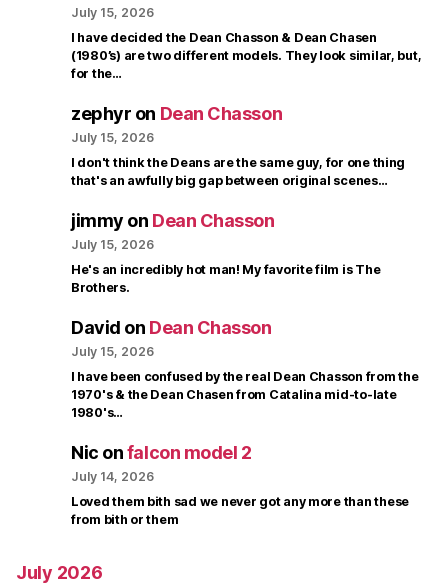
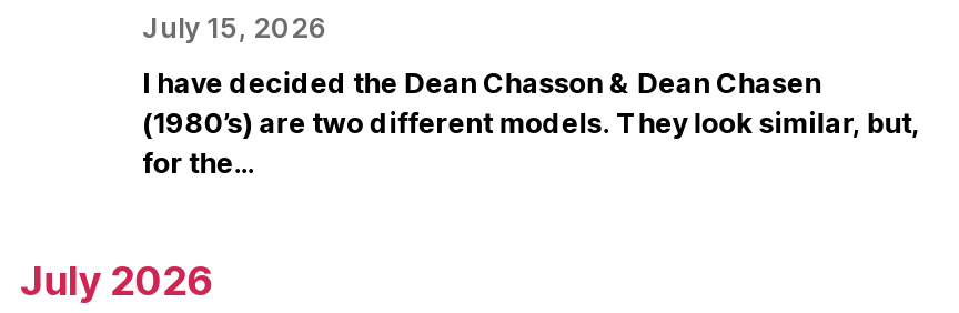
- zephyr on Dean Chasson
- July 15, 2026
- I don't think the Deans are the same guy, for one thing
- that's an awfully big gap between original scenes…
- jimmy on Dean Chasson
- July 15, 2026
- He's an incredibly hot man! My favorite film is The
- Brothers.
- David on Dean Chasson
- July 15, 2026
- I have been confused by the real Dean Chasson from the
- 1970's & the Dean Chasen from Catalina mid-to-late
- 1980's…
- Nic on falcon model 2
- July 14, 2026
- Loved them bith sad we never got any more than these
- from bith or them
